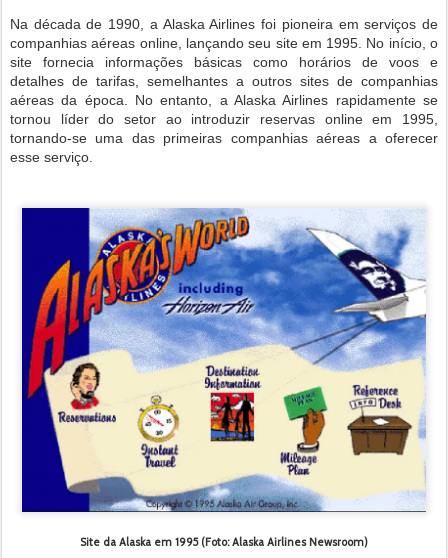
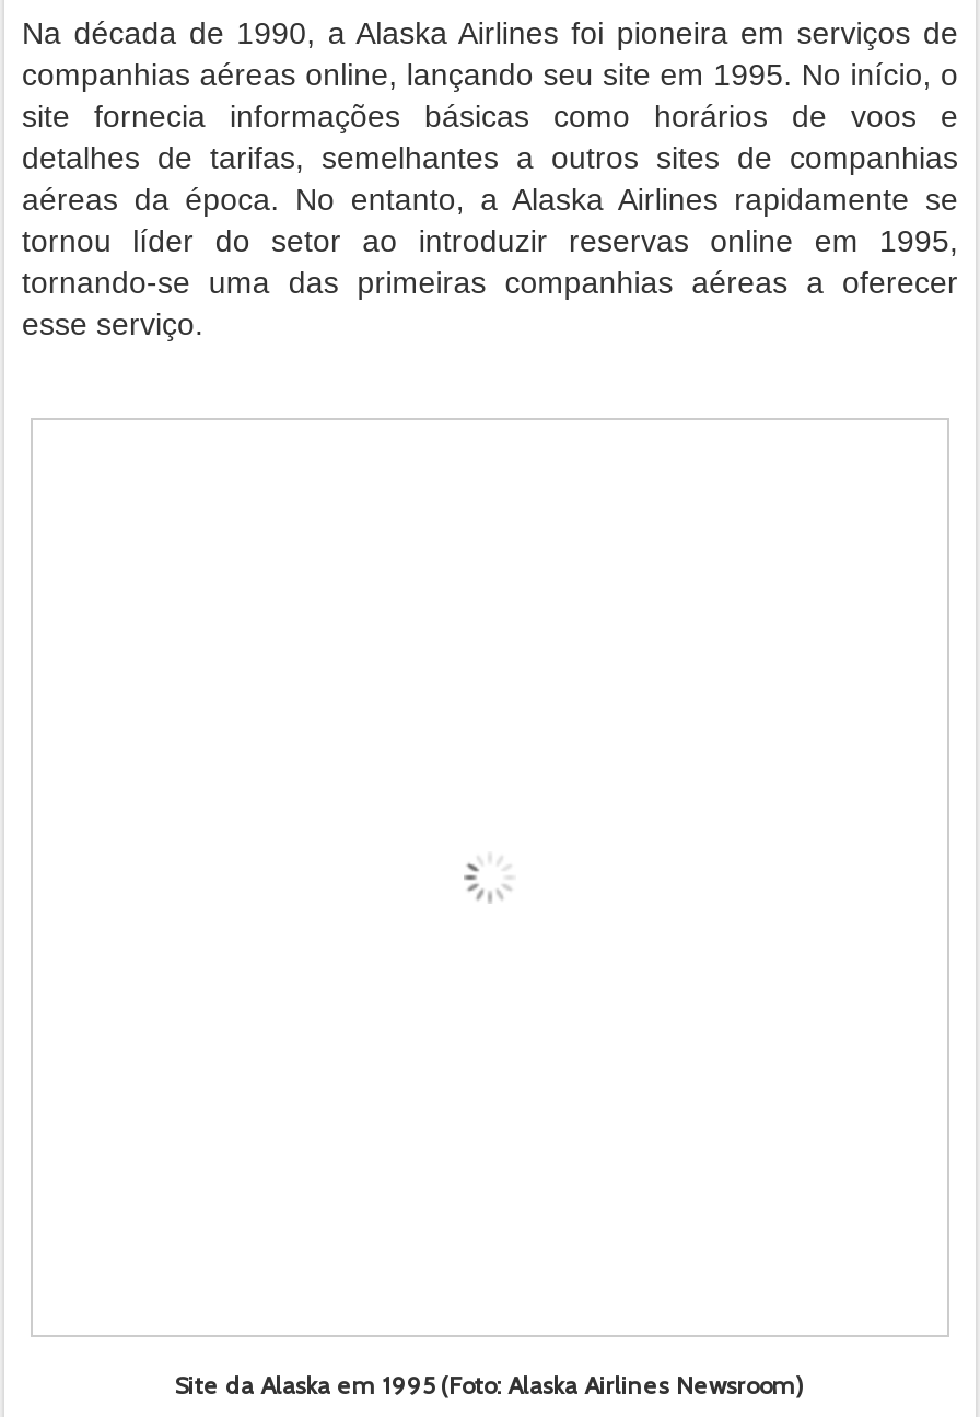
- [image]
